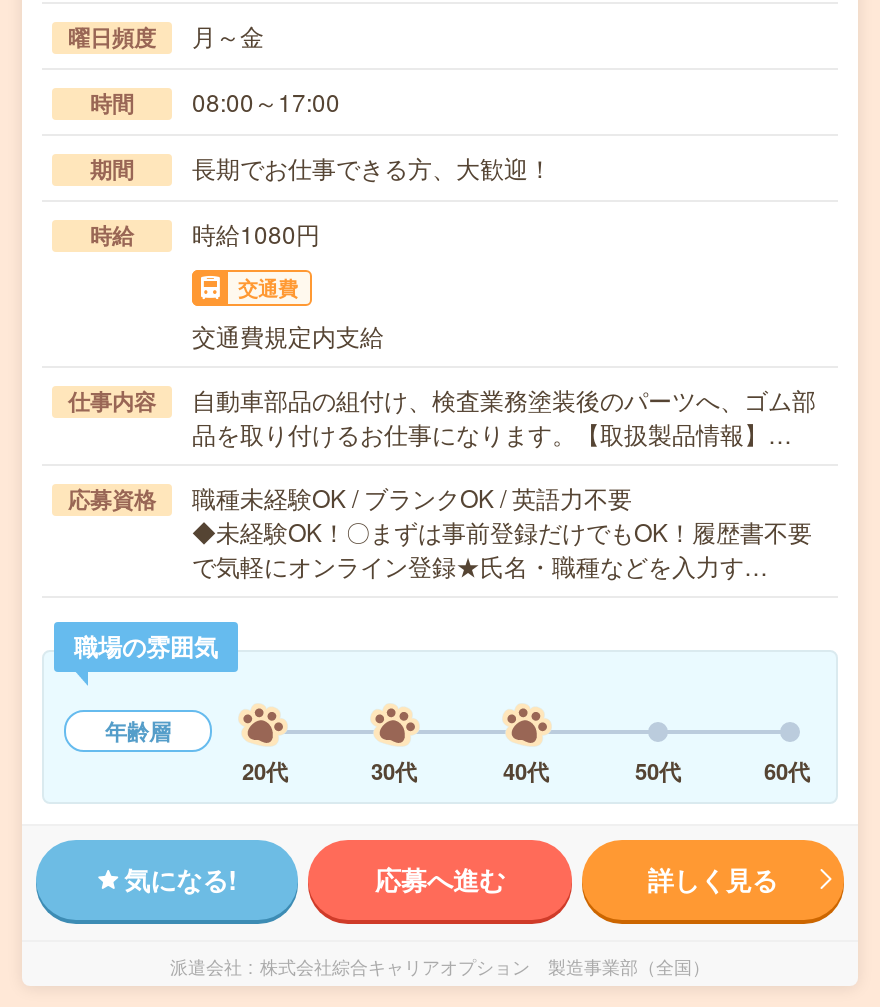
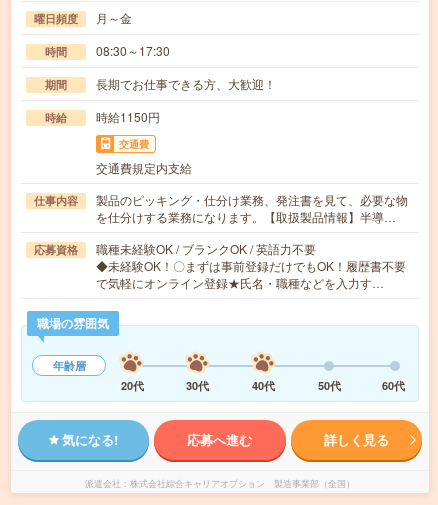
- 時間 08:00～17:00
+ 時間 08:30～17:30

- 時給 時給1080円
+ 時給 時給1150円

- 自動車部品の組付け、検査業務塗装後のパーツへ、ゴム部
- 品を取り付けるお仕事になります。【取扱製品情報】…
+ 製品のピッキング・仕分け業務、発注書を見て、必要な物
+ を仕分けする業務になります。【取扱製品情報】半導…
